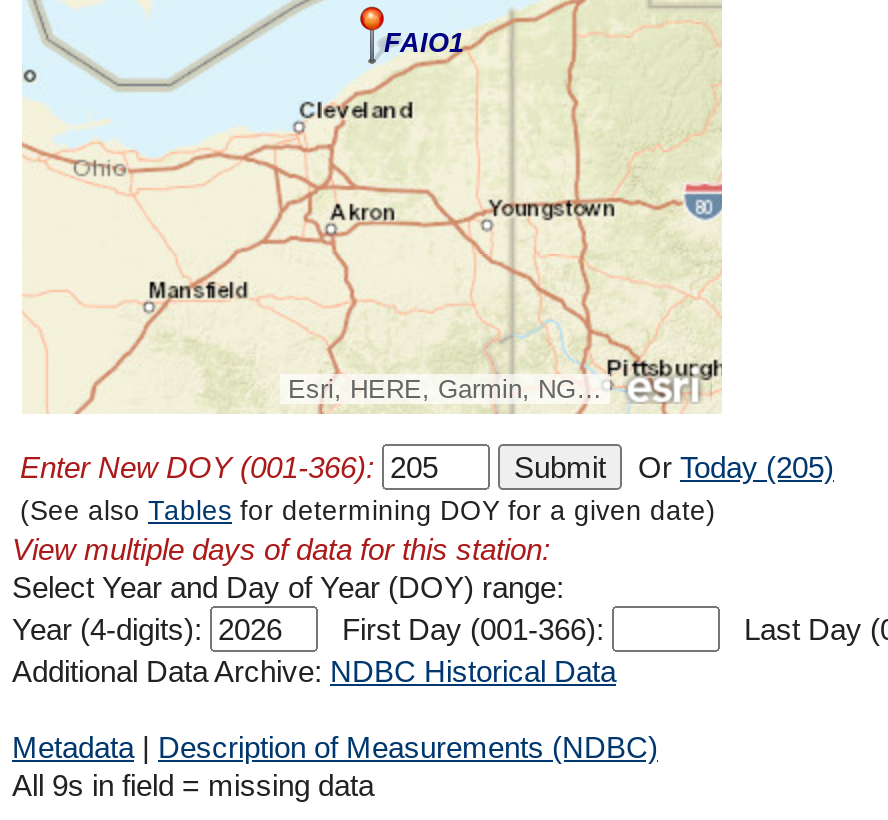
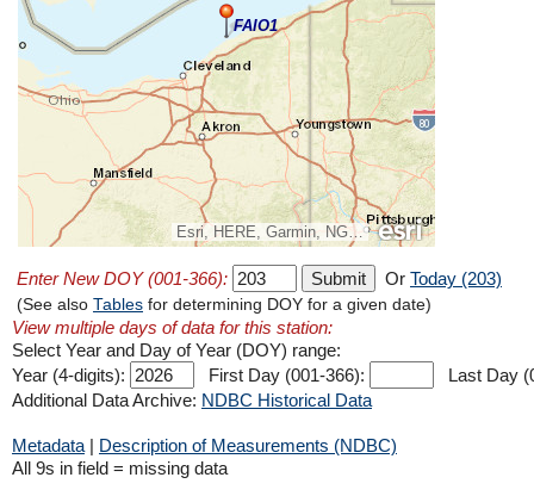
- Or Today (205)
+ Or Today (203)
